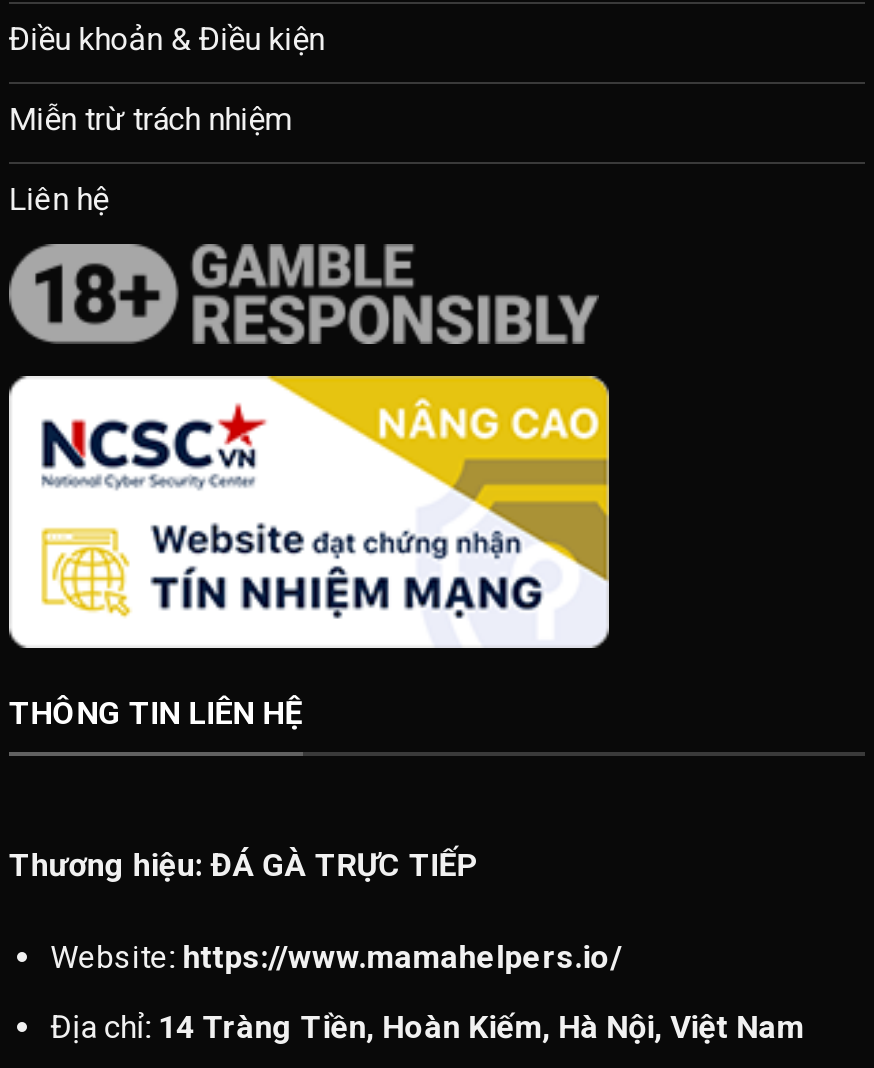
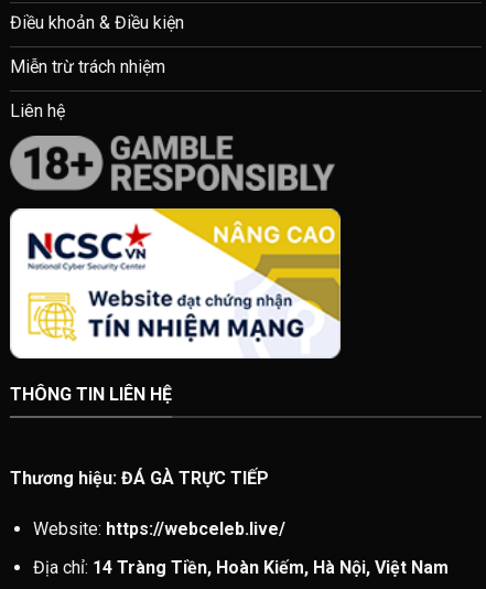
- Website: https://www.mamahelpers.io/
+ Website: https://webceleb.live/
